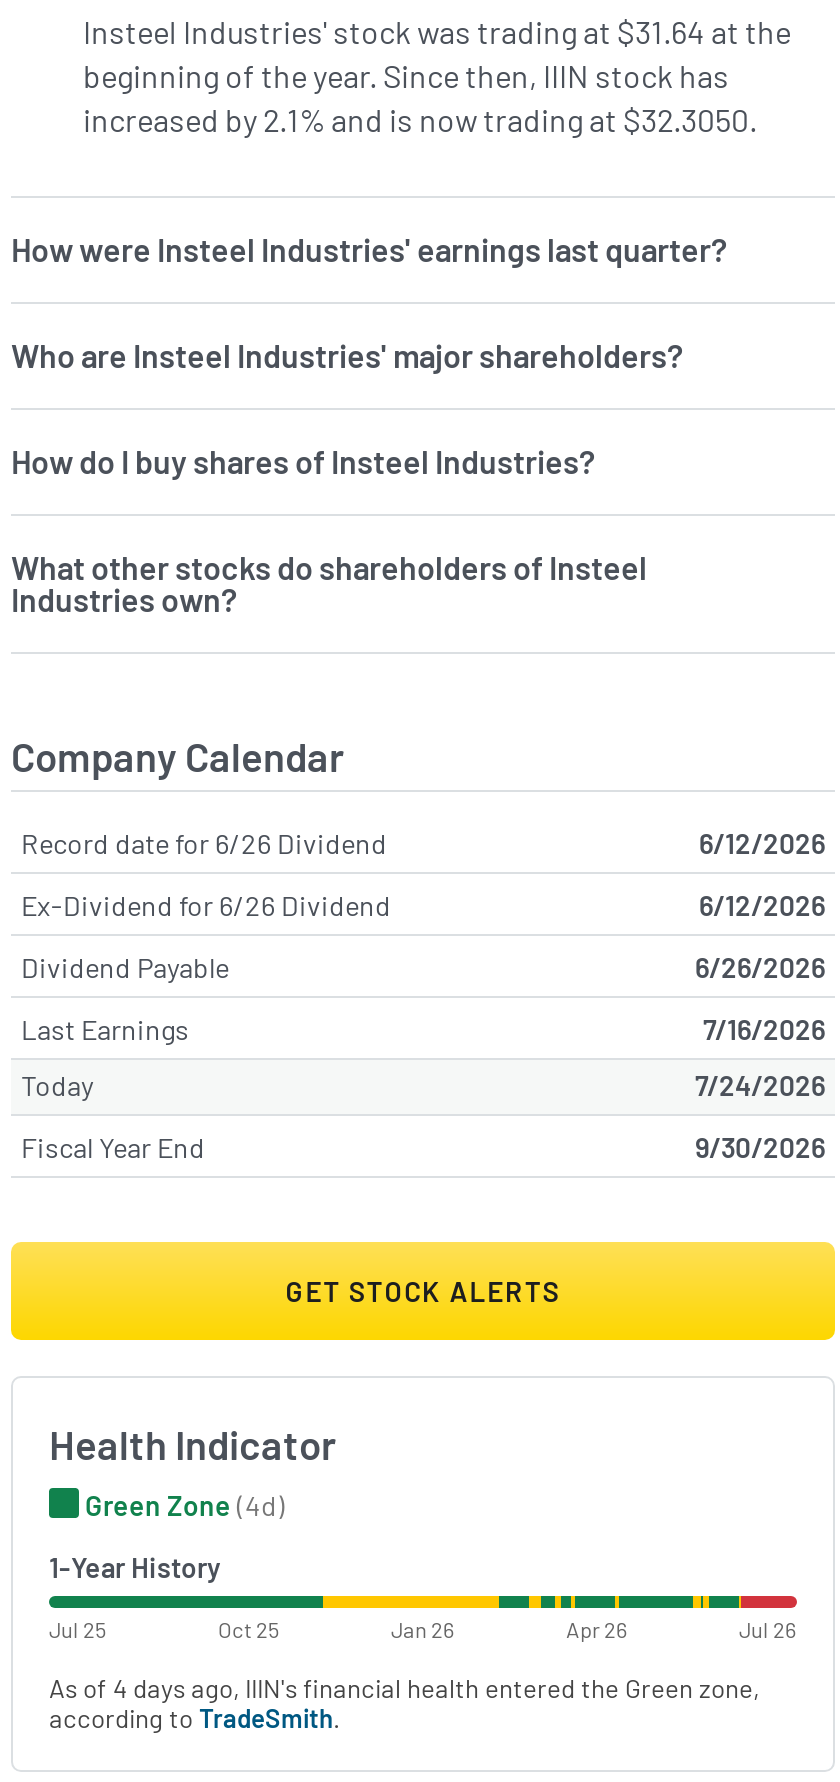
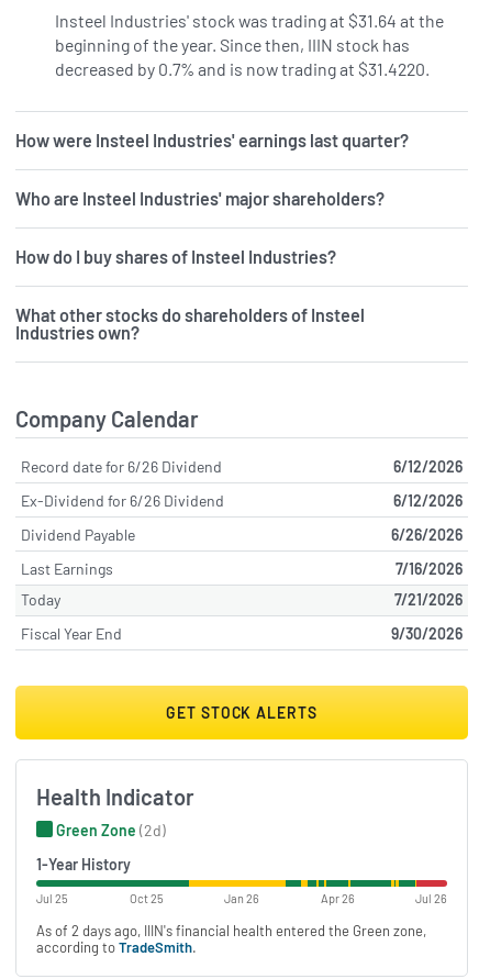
- increased by 2.1% and is now trading at $32.3050.
+ decreased by 0.7% and is now trading at $31.4220.

- 7/24/2026
+ 7/21/2026

- Green Zone (4d)
+ Green Zone (2d)

- As of 4 days ago, IIIN's financial health entered the Green zone,
+ As of 2 days ago, IIIN's financial health entered the Green zone,
